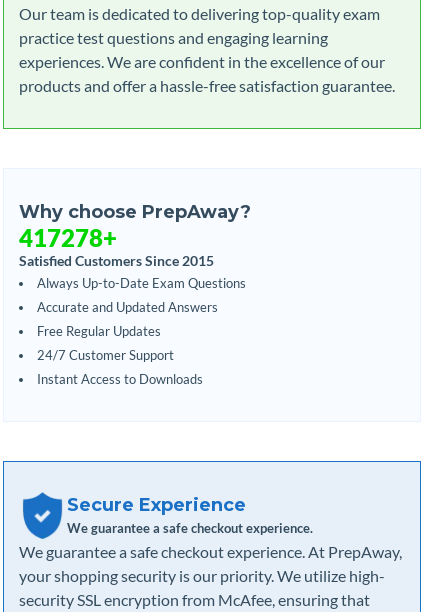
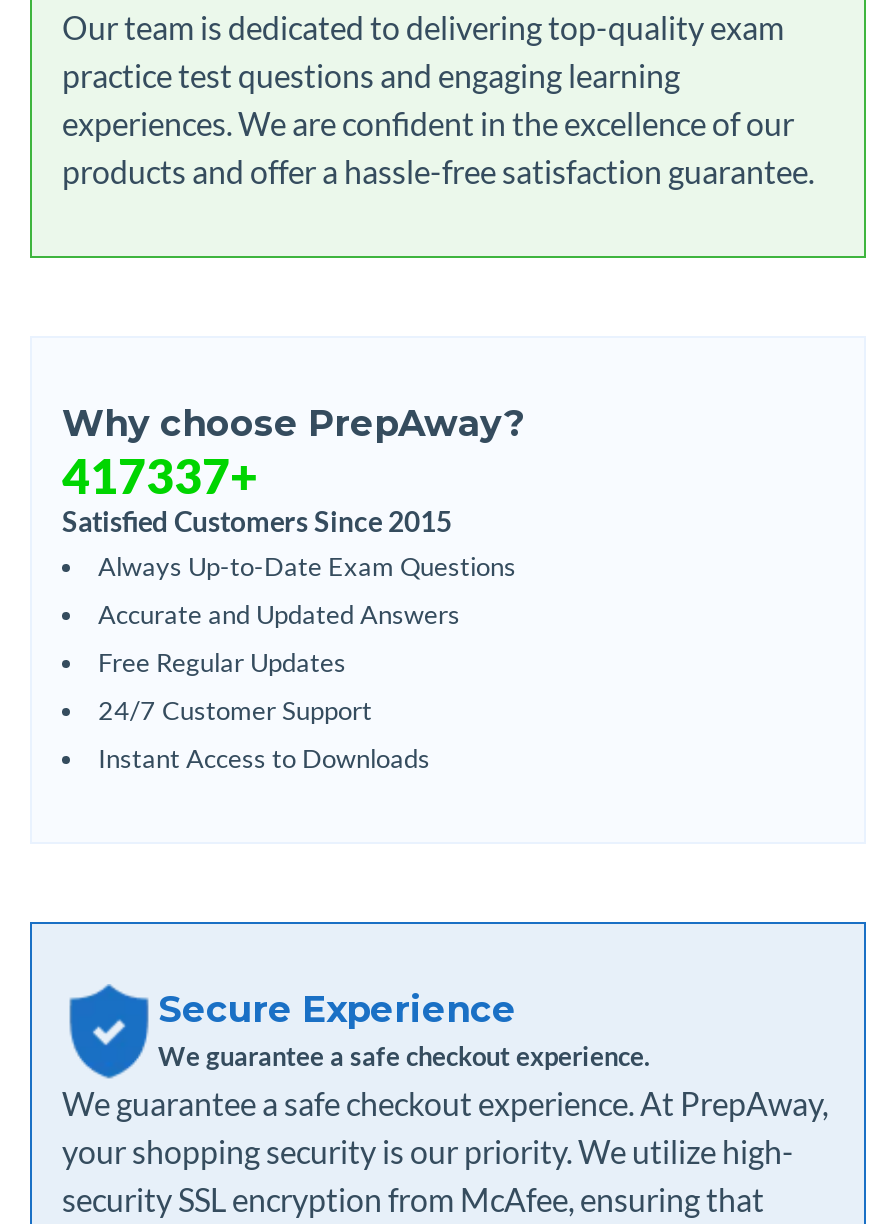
- 417278+
+ 417337+
